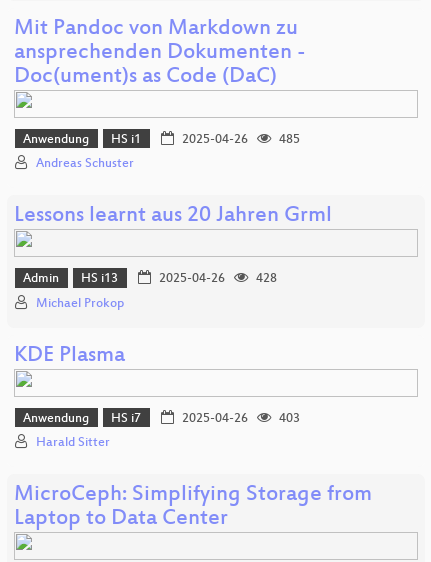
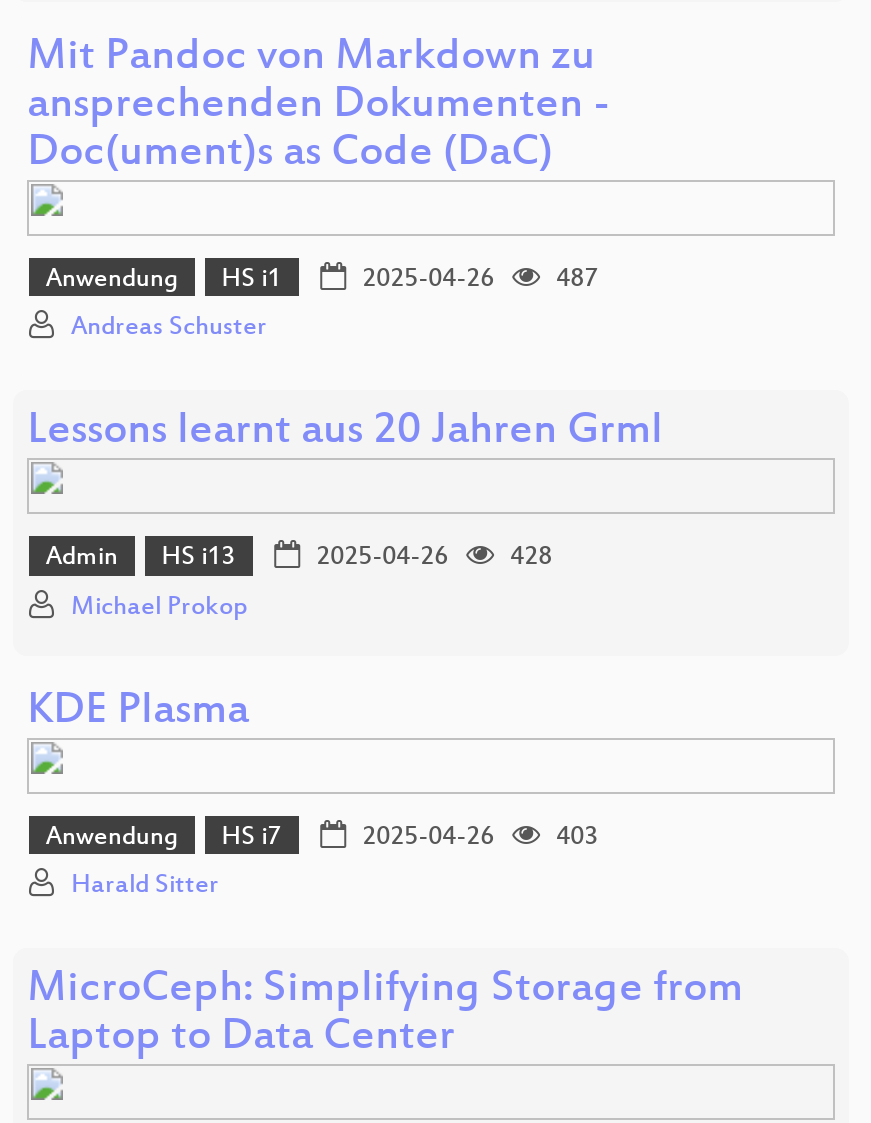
- 485
+ 487
